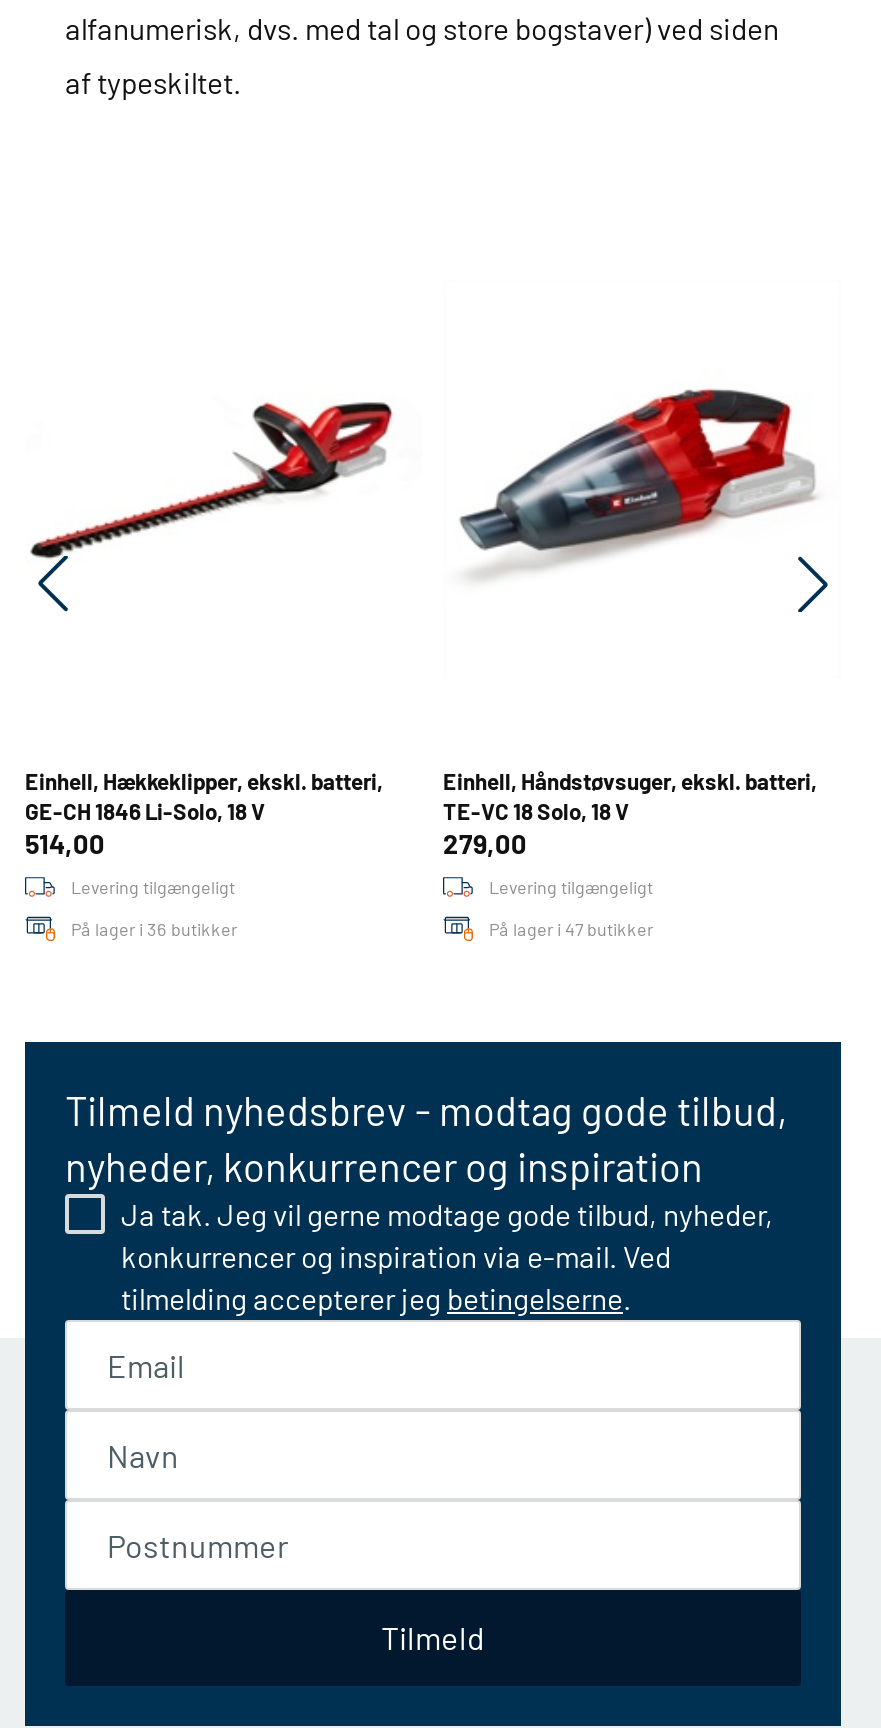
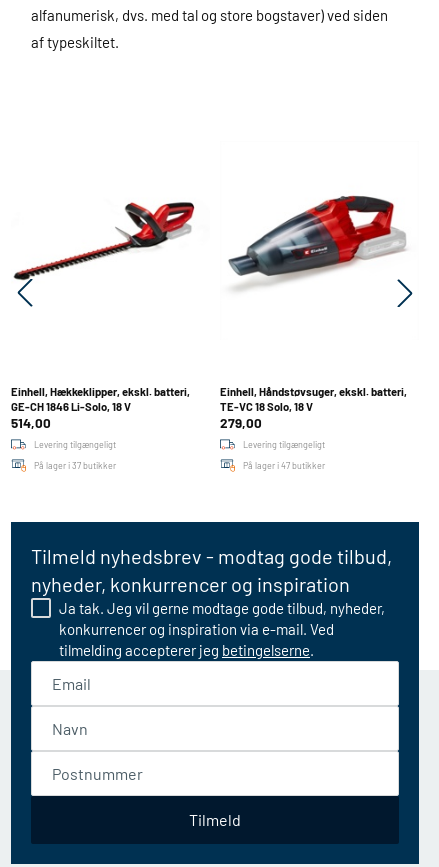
- På lager i 36 butikker
+ På lager i 37 butikker
